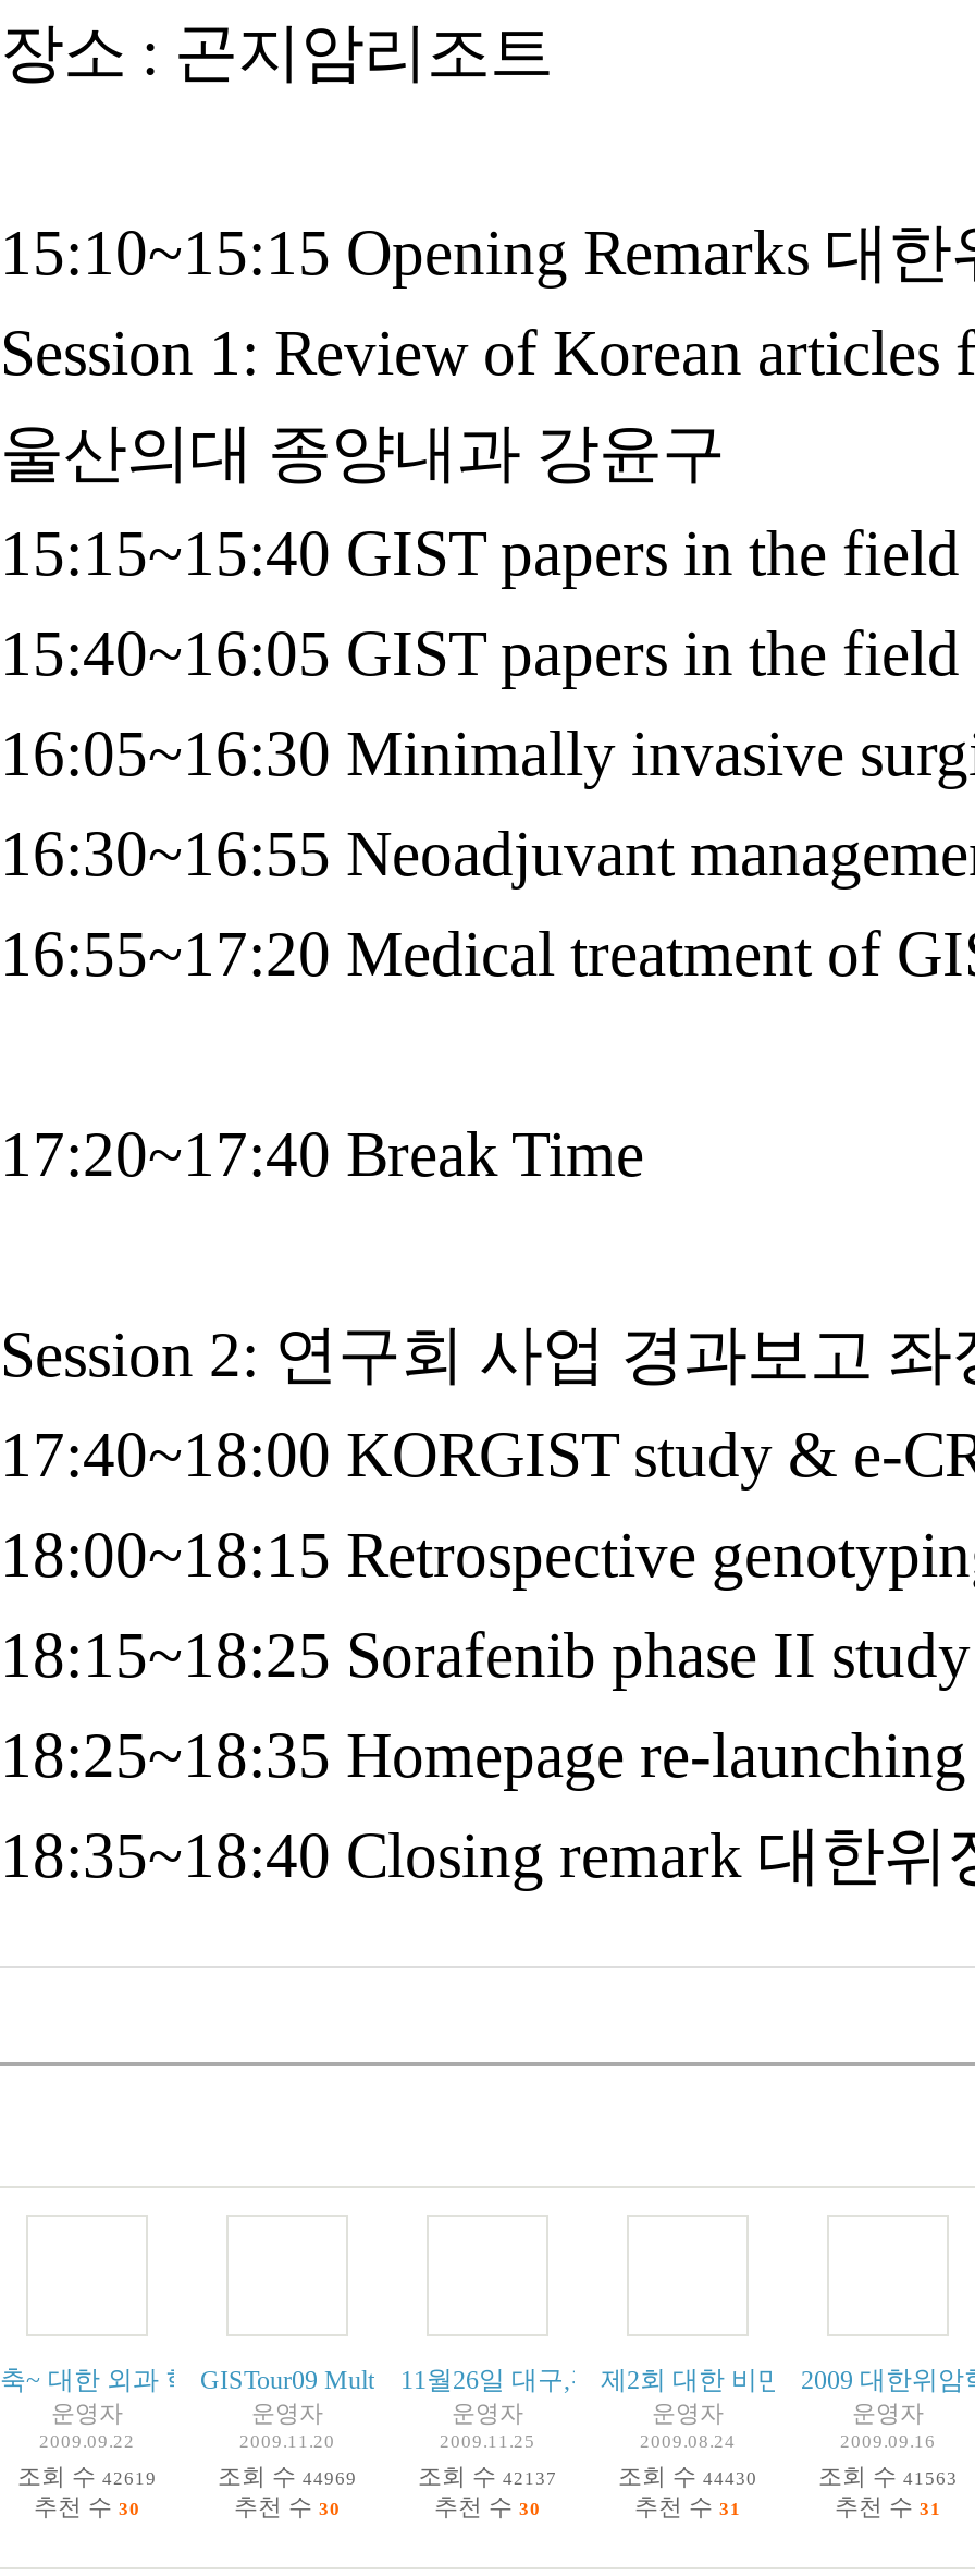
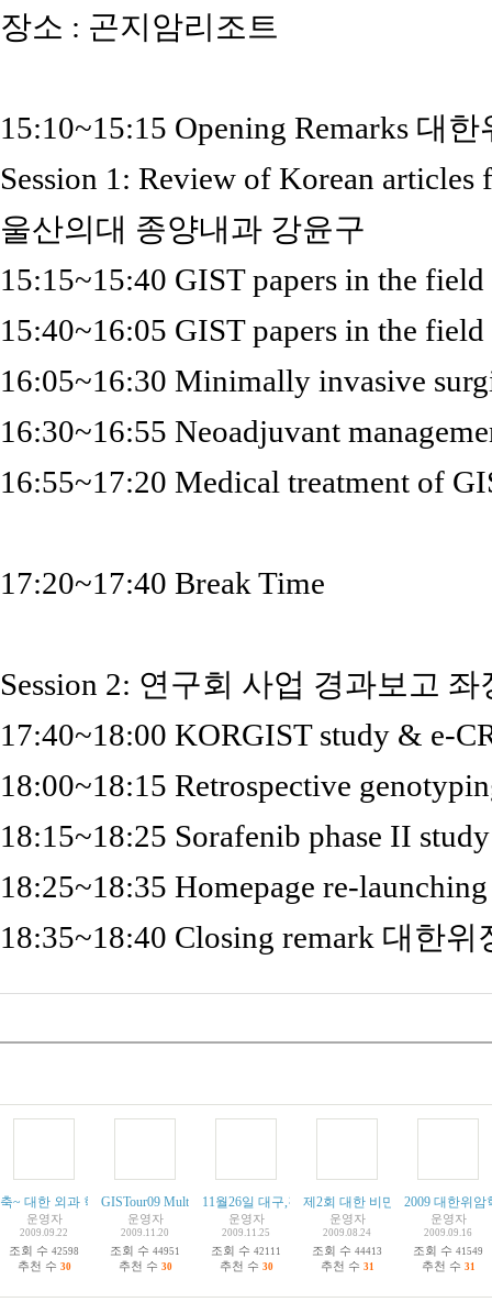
- 조회 수 42619
+ 조회 수 42598

- 조회 수 44969
+ 조회 수 44951

- 조회 수 42137
+ 조회 수 42111

- 조회 수 44430
+ 조회 수 44413

- 조회 수 41563
+ 조회 수 41549
